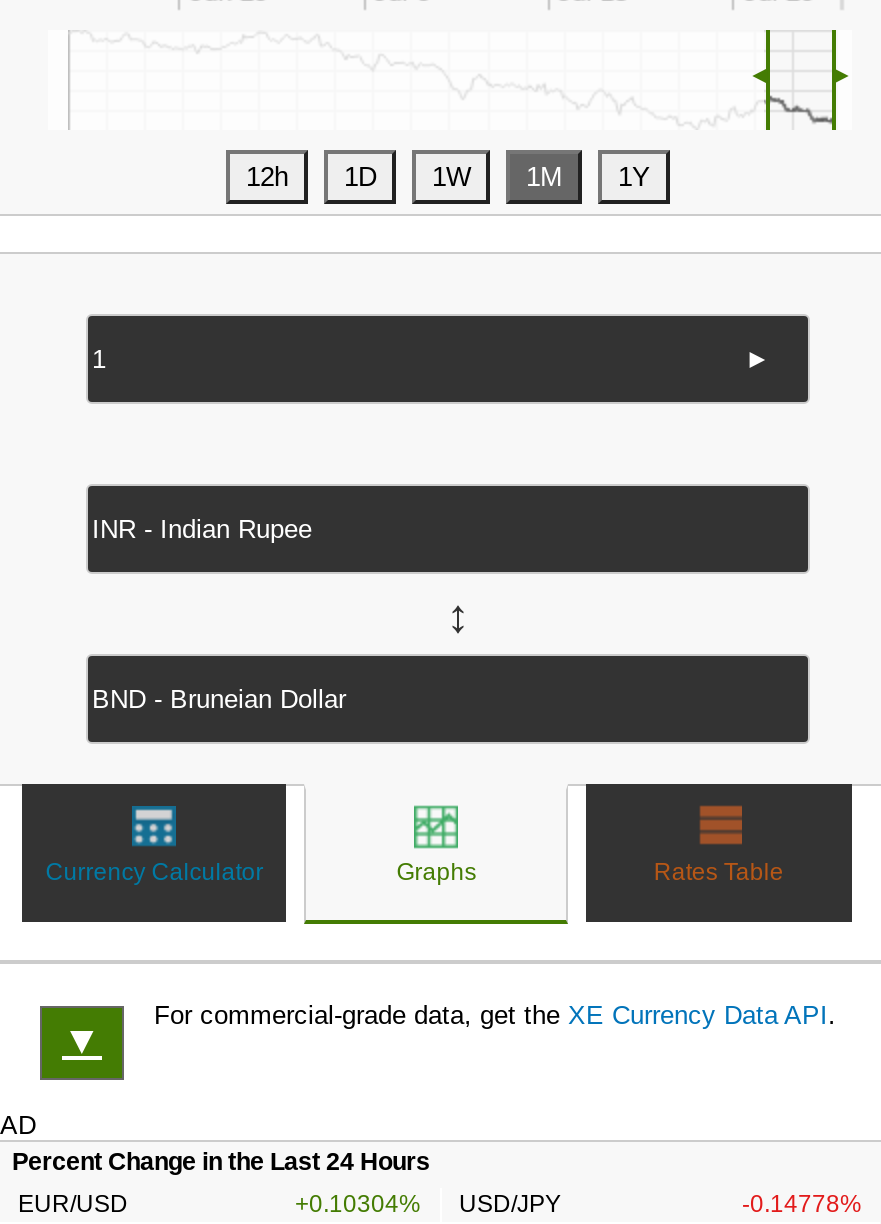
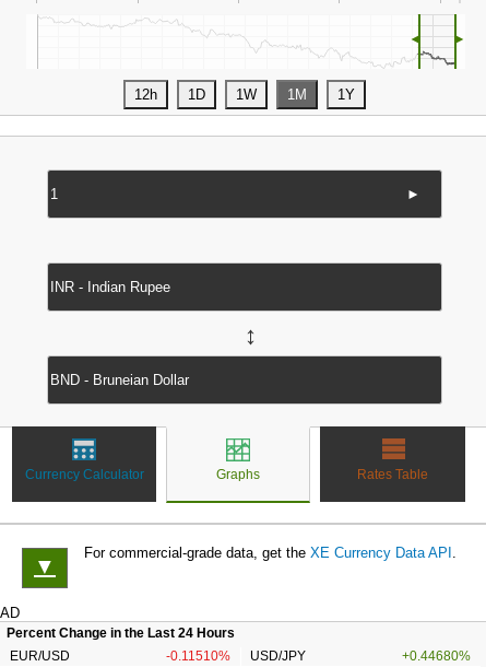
- +0.10304% USD/JPY
+ -0.11510% USD/JPY

- -0.14778%
+ +0.44680%
